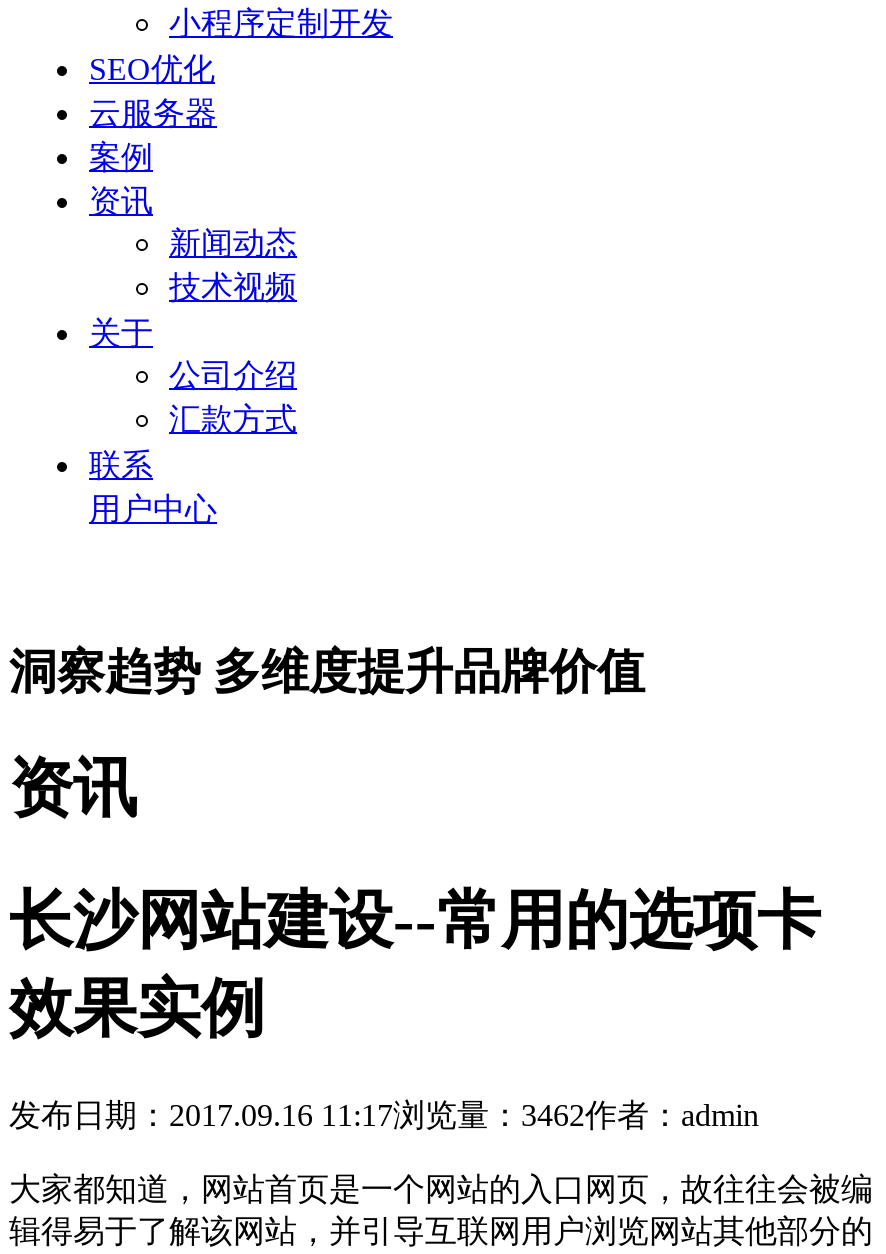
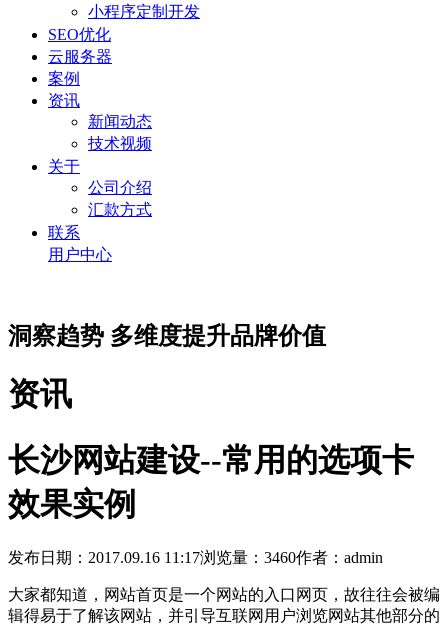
- 发布日期：2017.09.16 11:17浏览量：3462作者：admin
+ 发布日期：2017.09.16 11:17浏览量：3460作者：admin
